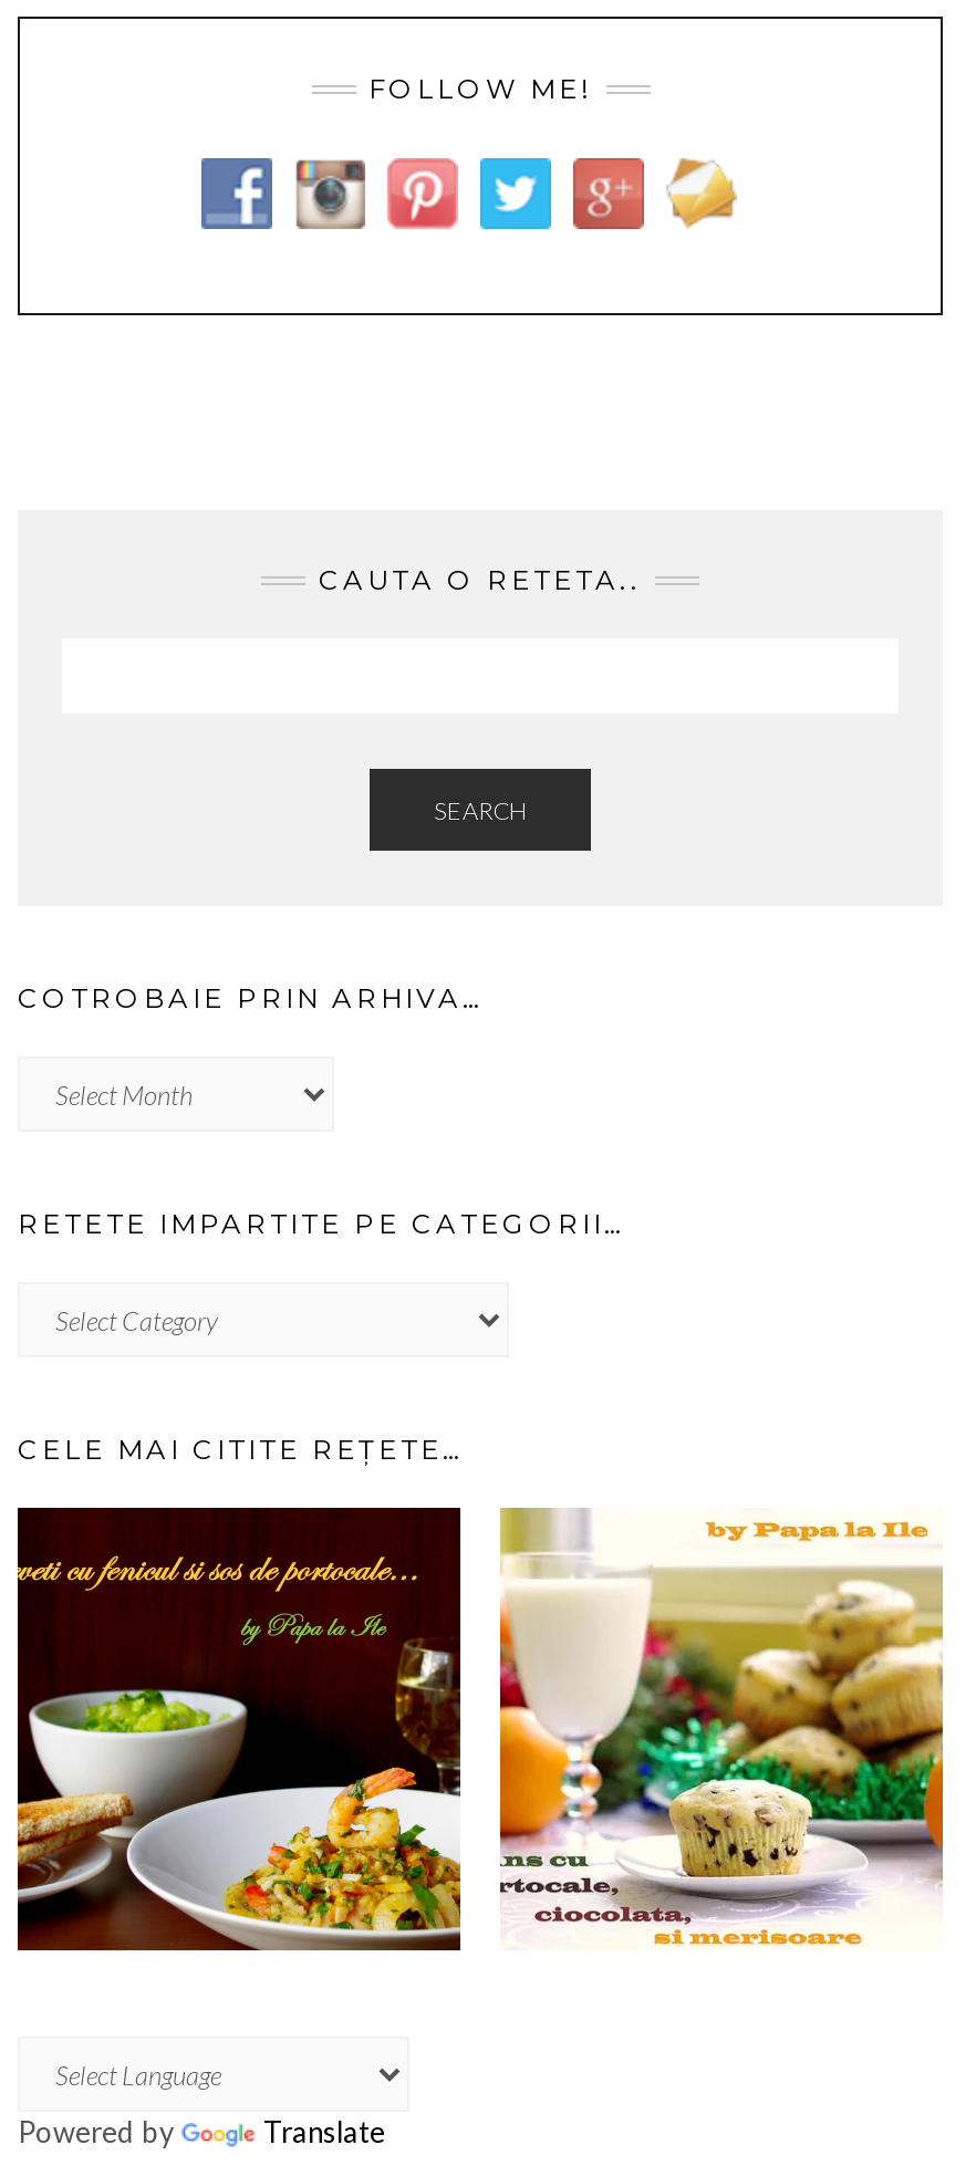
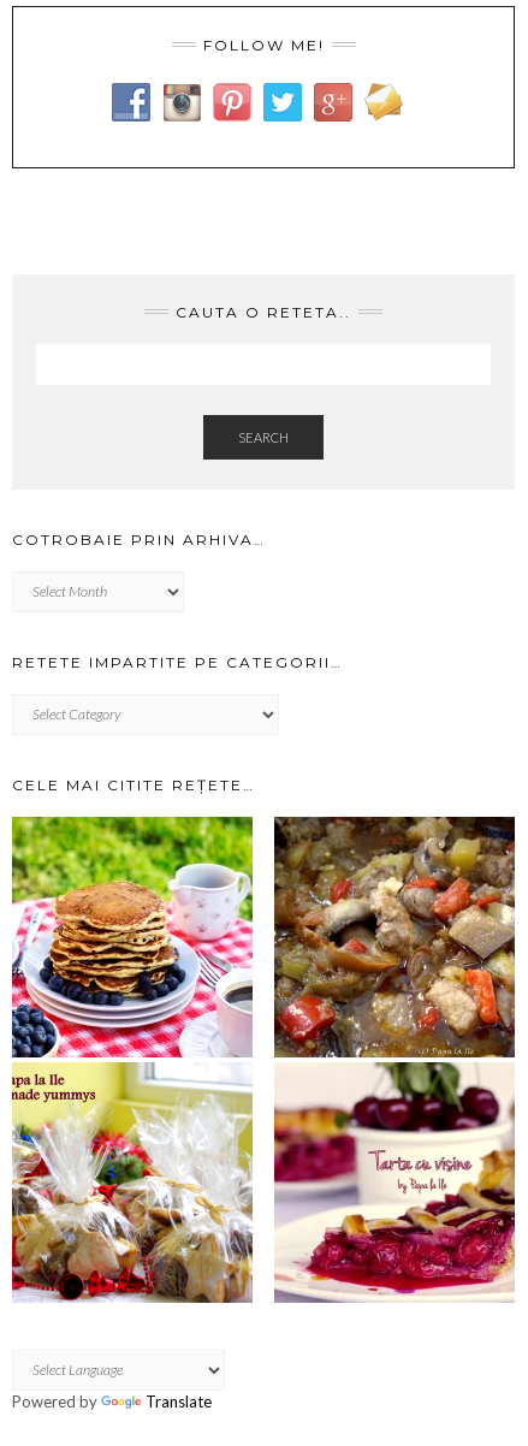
- [image]
+ [image]

- [image]
+ [image]
